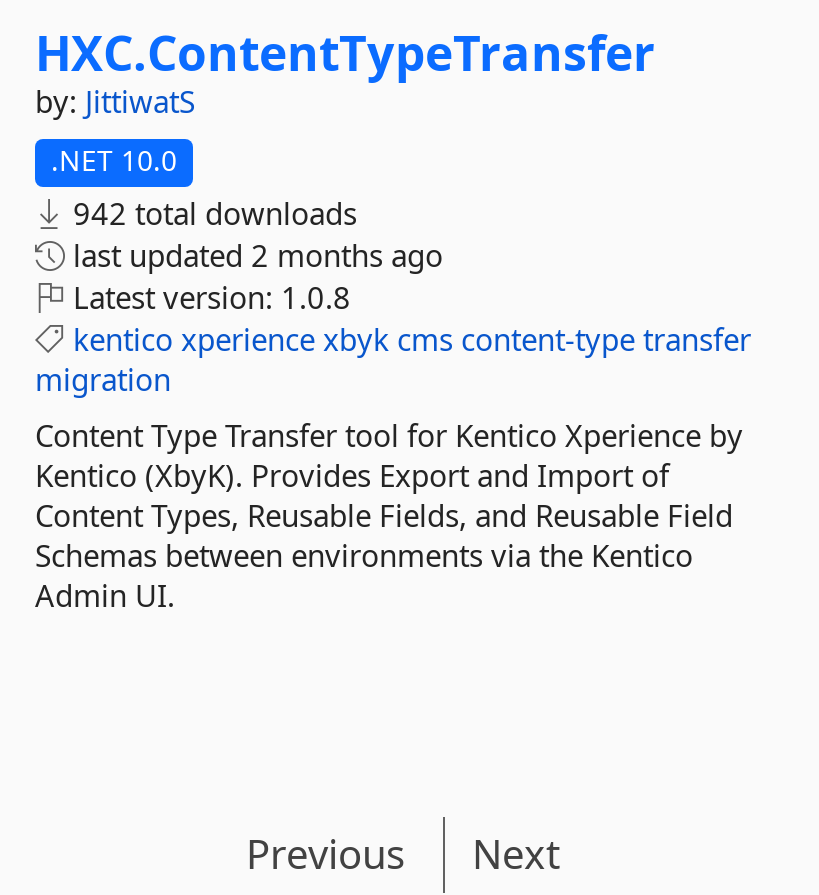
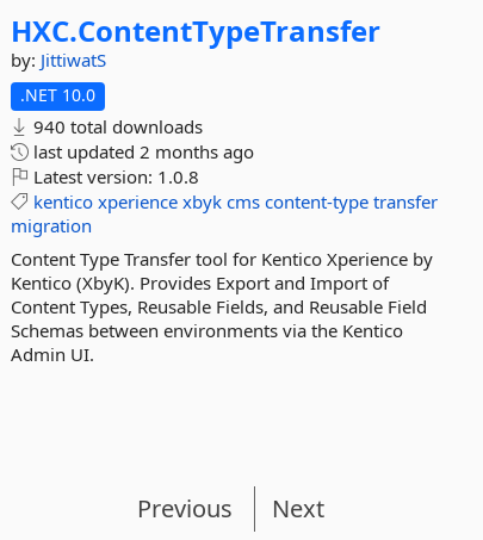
- 942 total downloads
+ 940 total downloads
